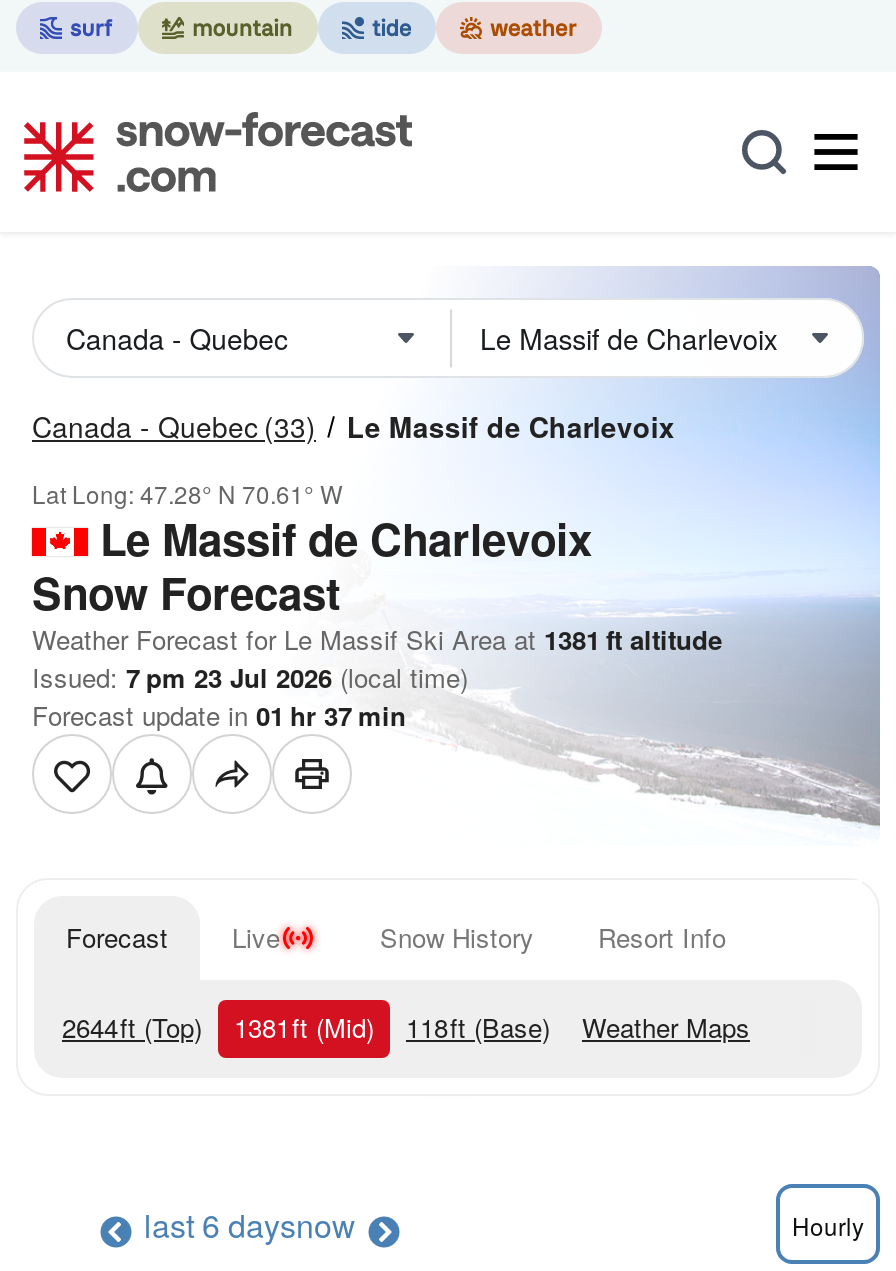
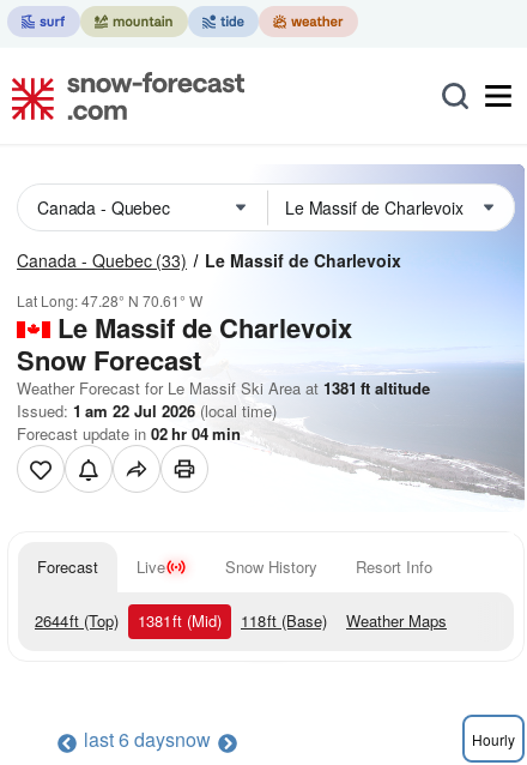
- Issued: 7 pm 23 Jul 2026 (local time)
+ Issued: 1 am 22 Jul 2026 (local time)

- Forecast update in 01 hr 37 min
+ Forecast update in 02 hr 04 min
